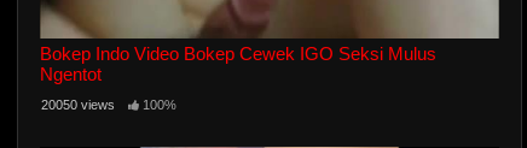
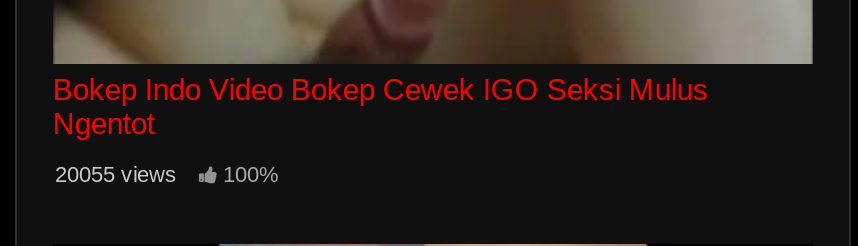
- 20050 views 100%
+ 20055 views 100%
